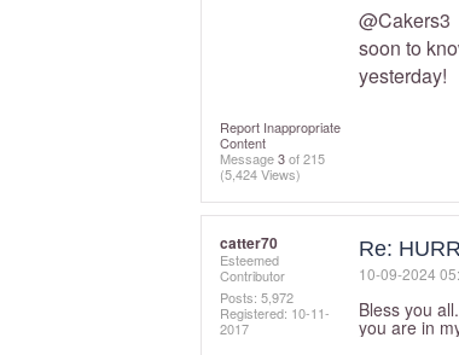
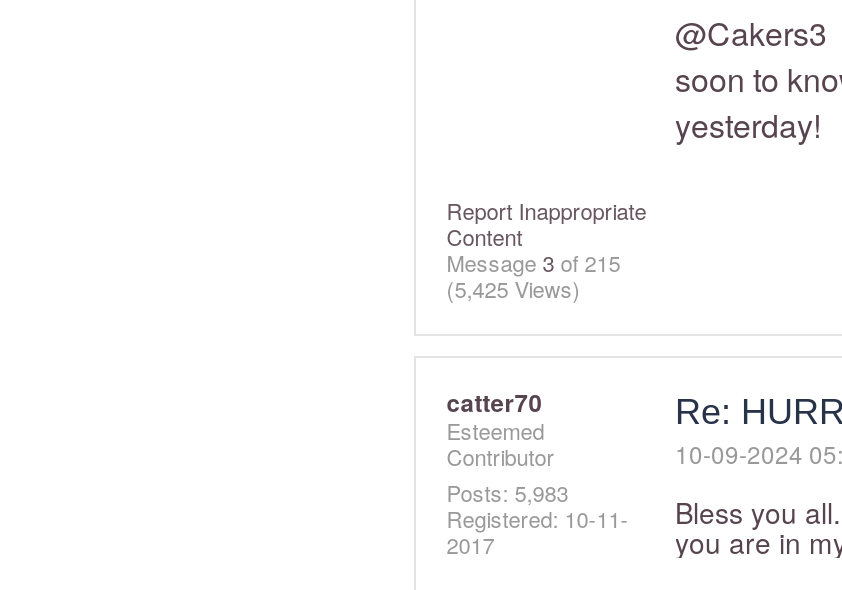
- (5,424 Views)
+ (5,425 Views)

- Posts: 5,972
+ Posts: 5,983
